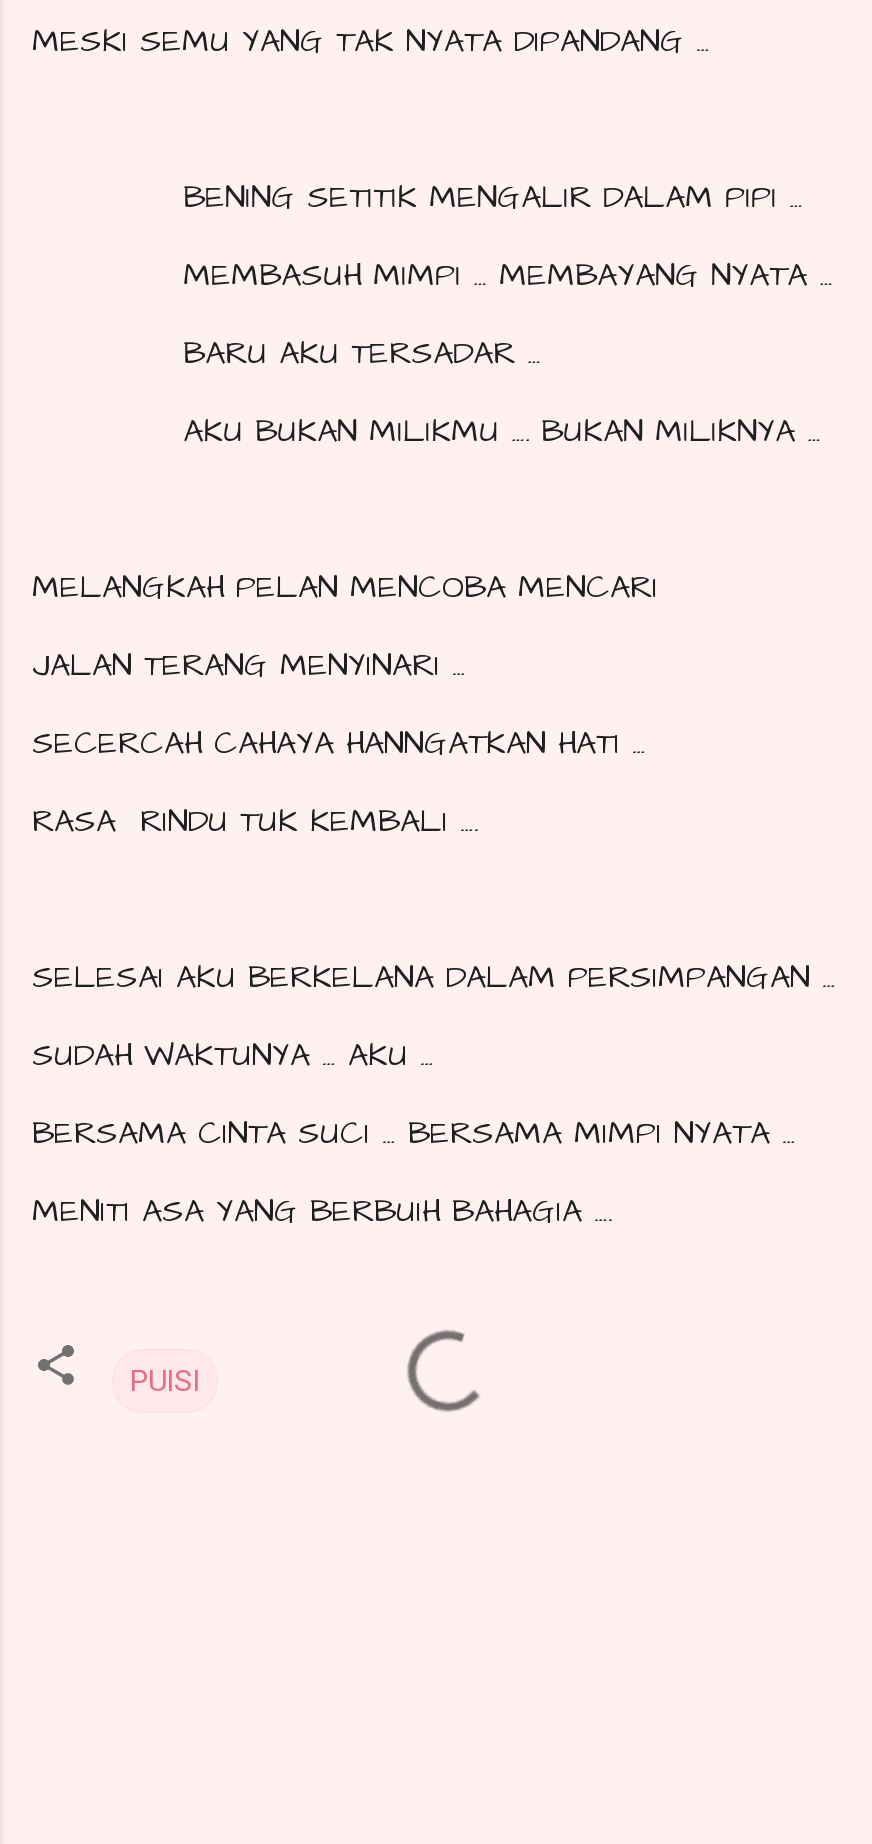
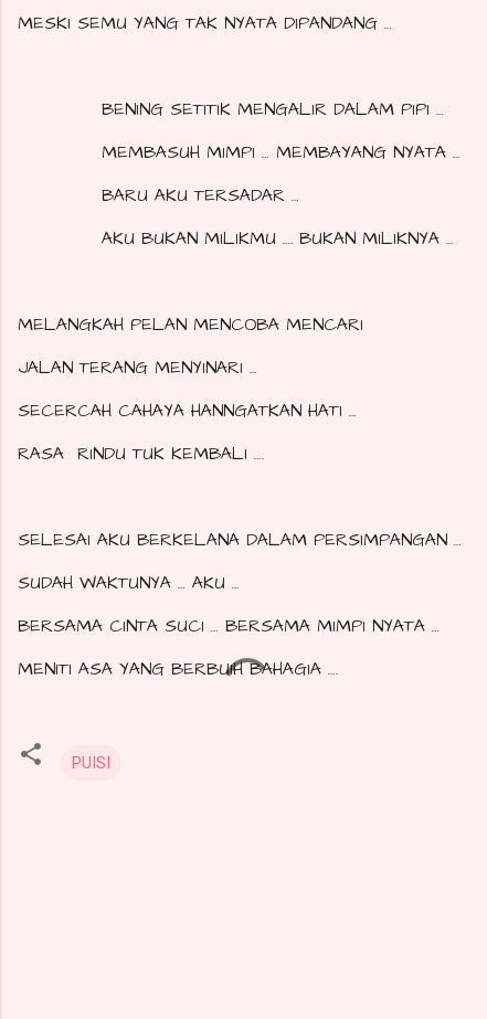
- [image]
